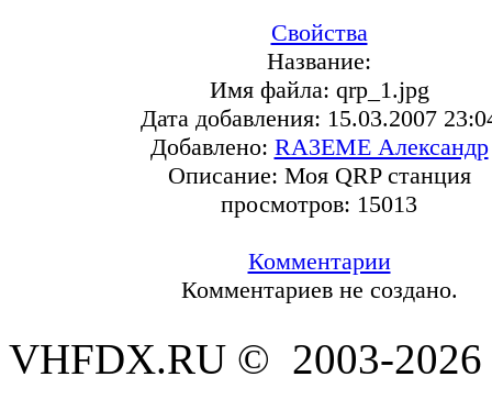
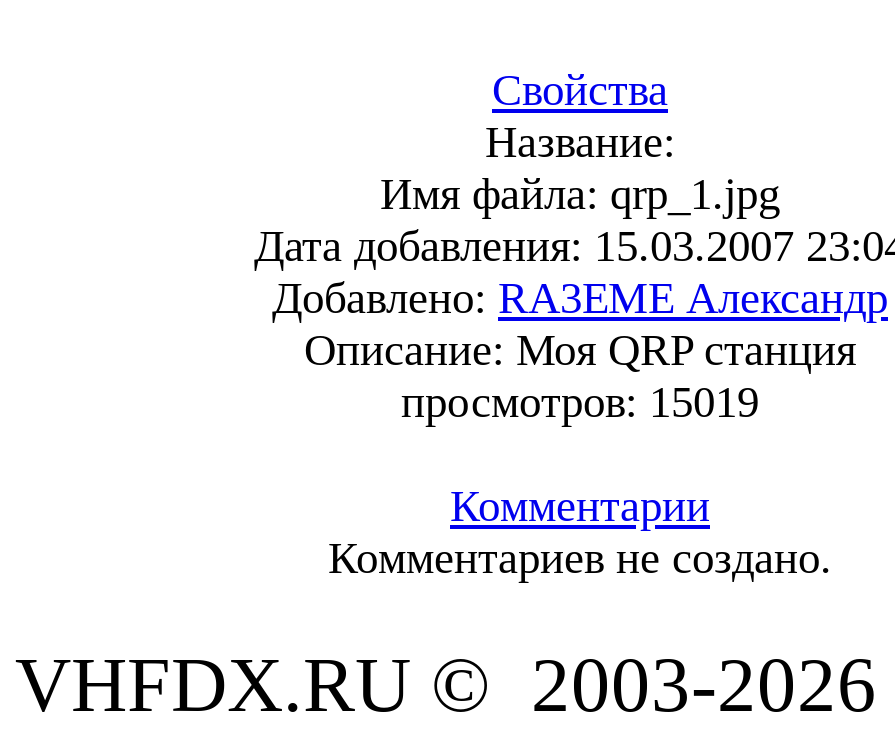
- просмотров: 15013
+ просмотров: 15019
